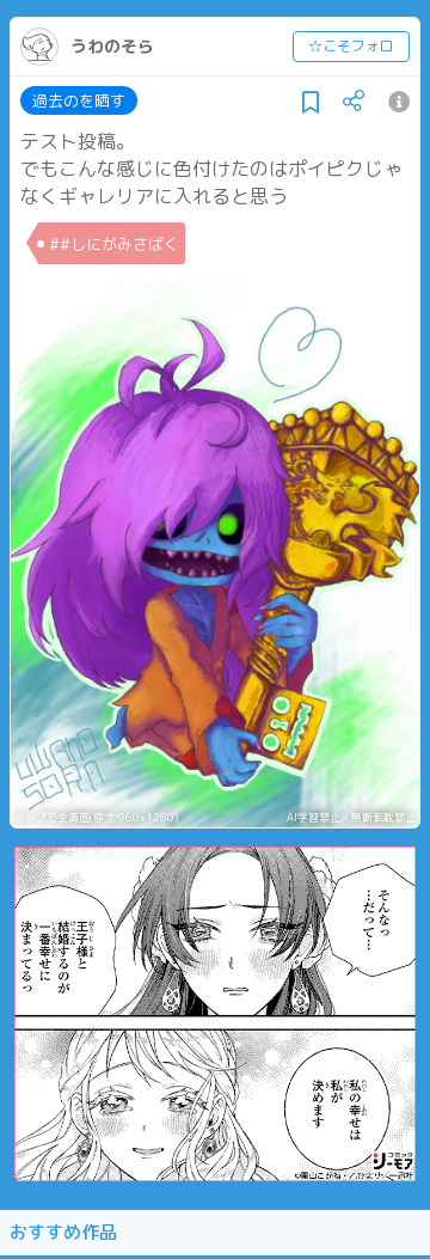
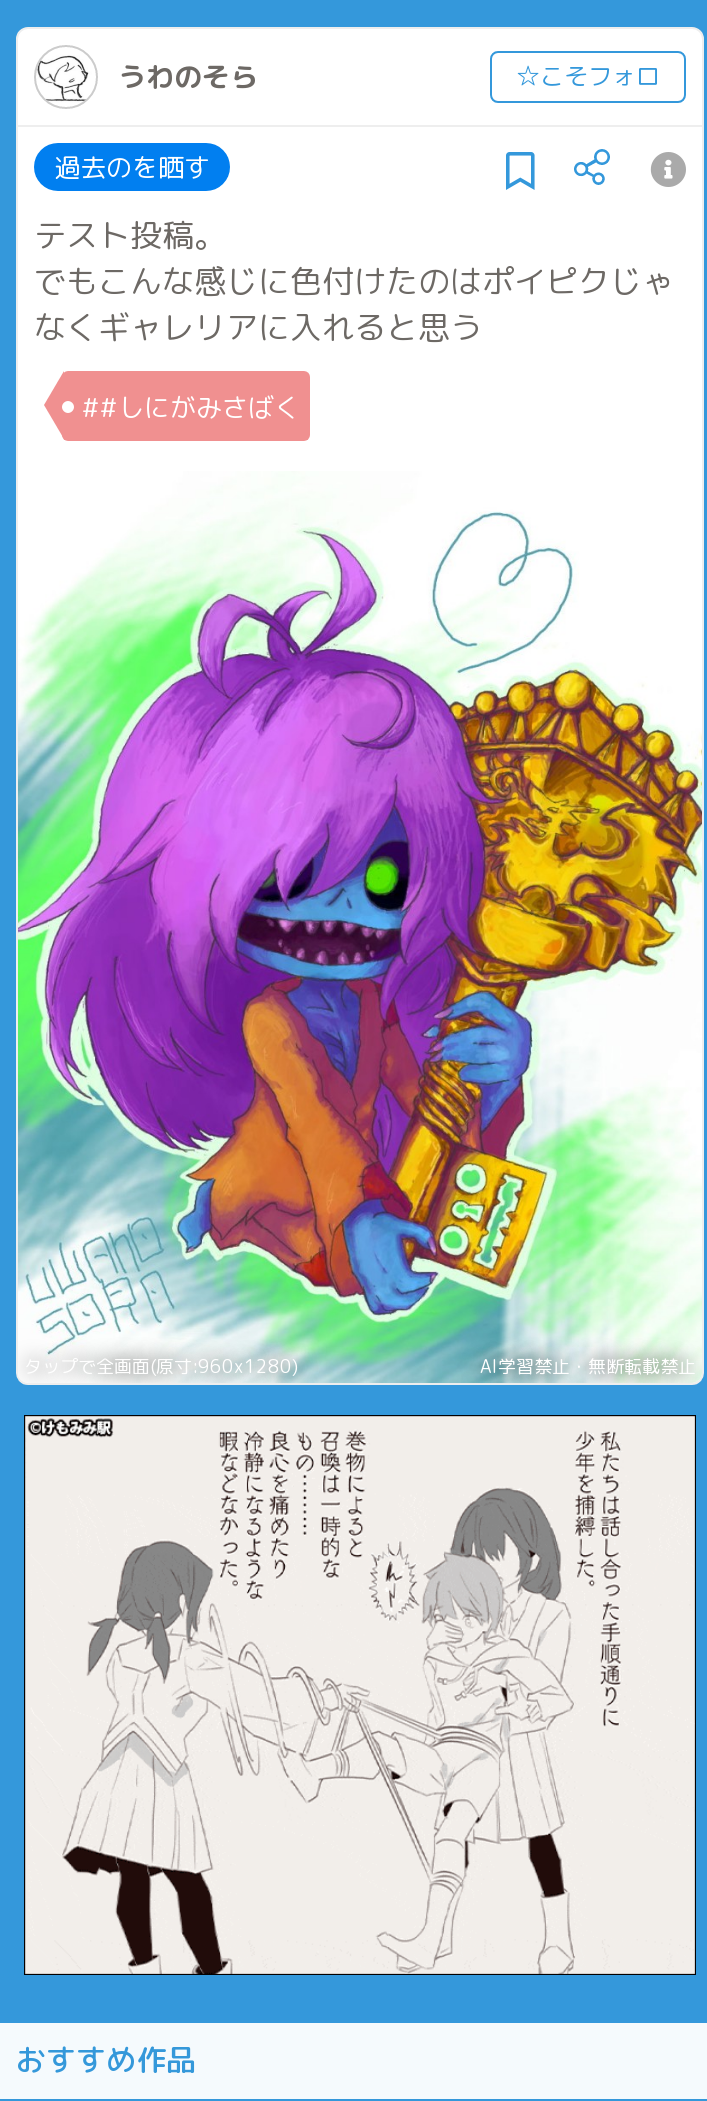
- [image]
+ [image]
